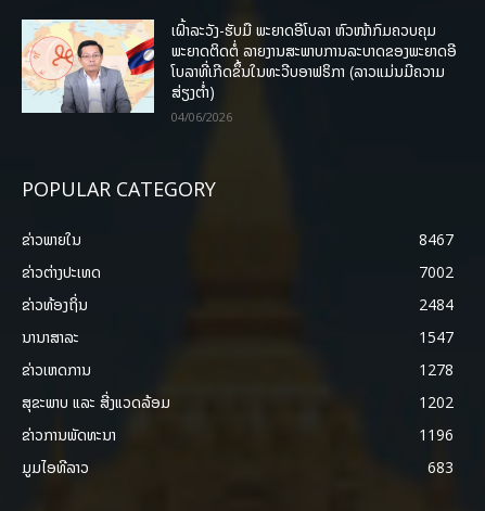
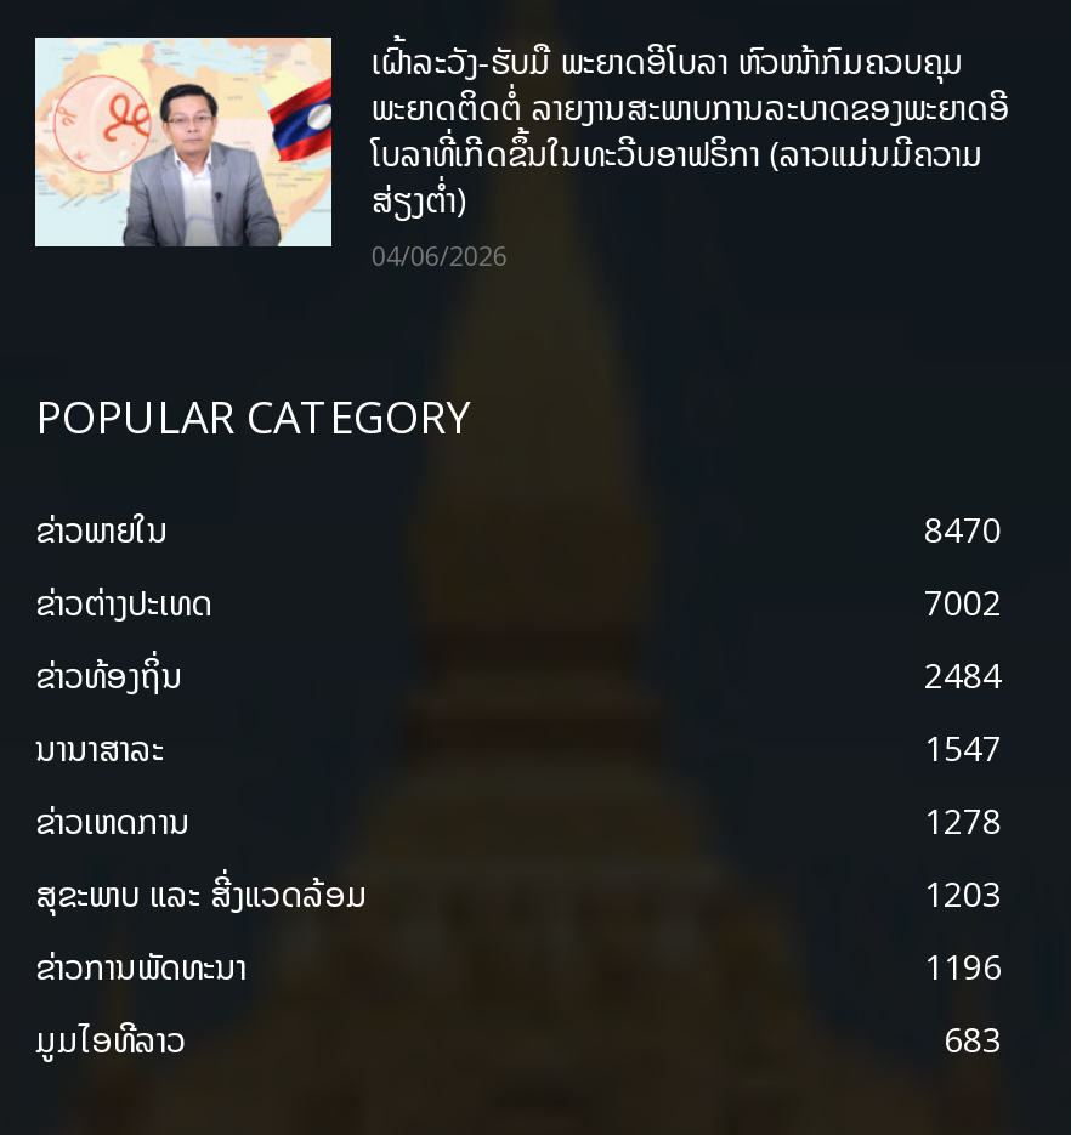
- 8467
+ 8470

- 1202
+ 1203
